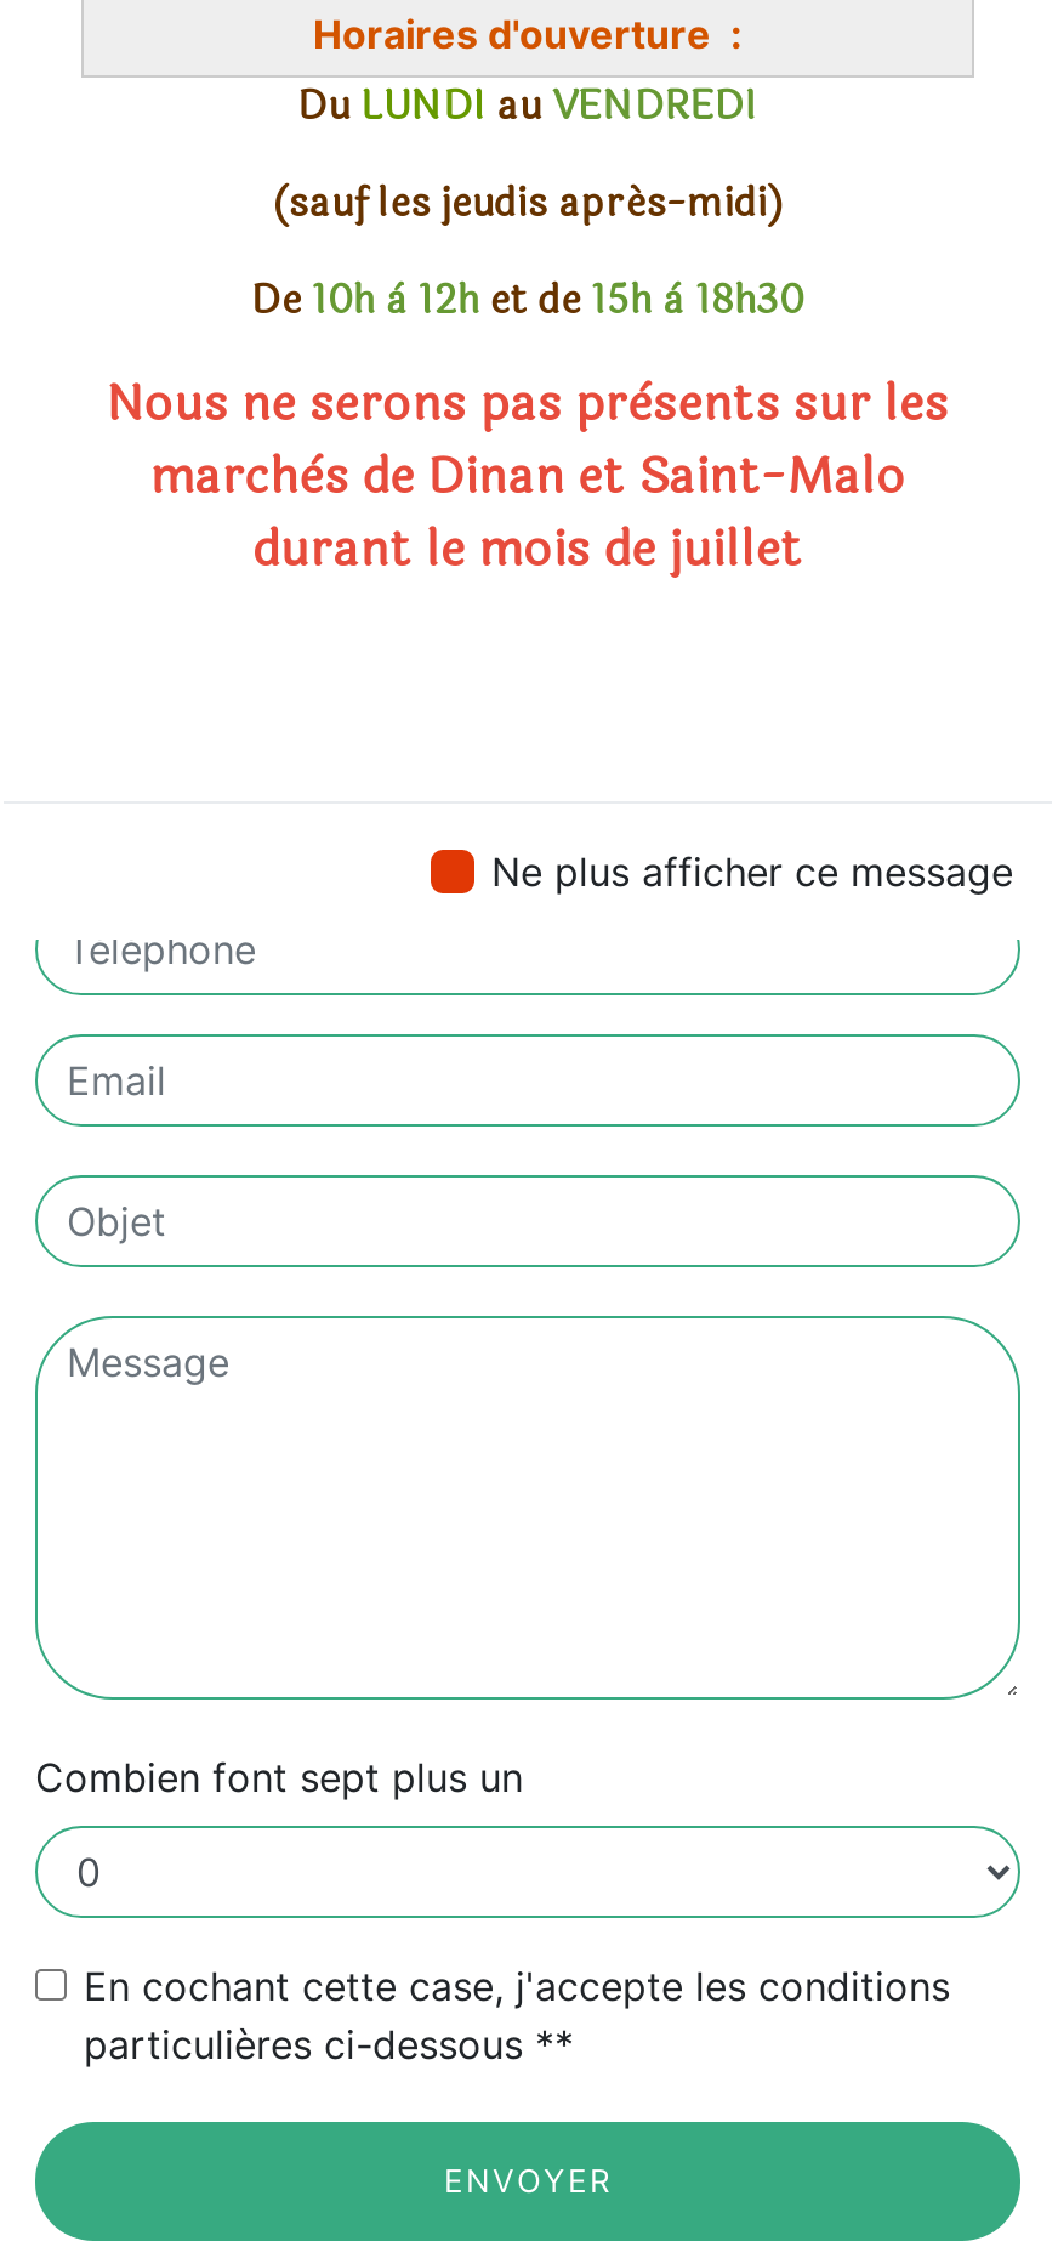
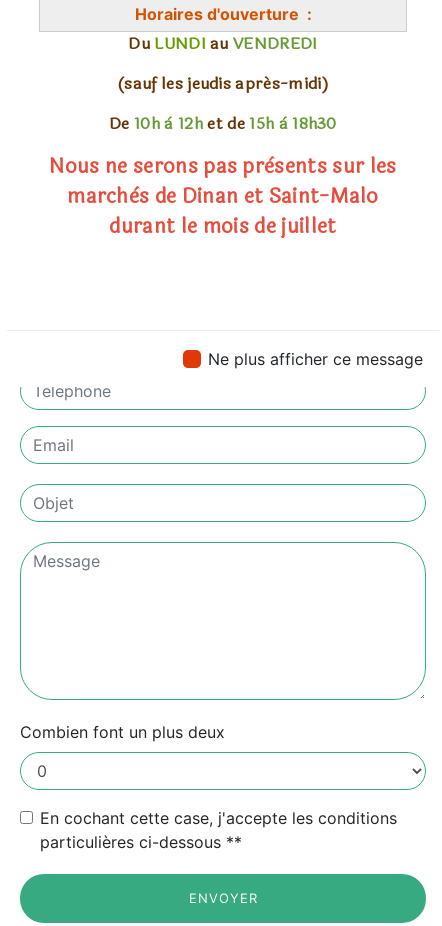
- Combien font sept plus un
+ Combien font un plus deux
